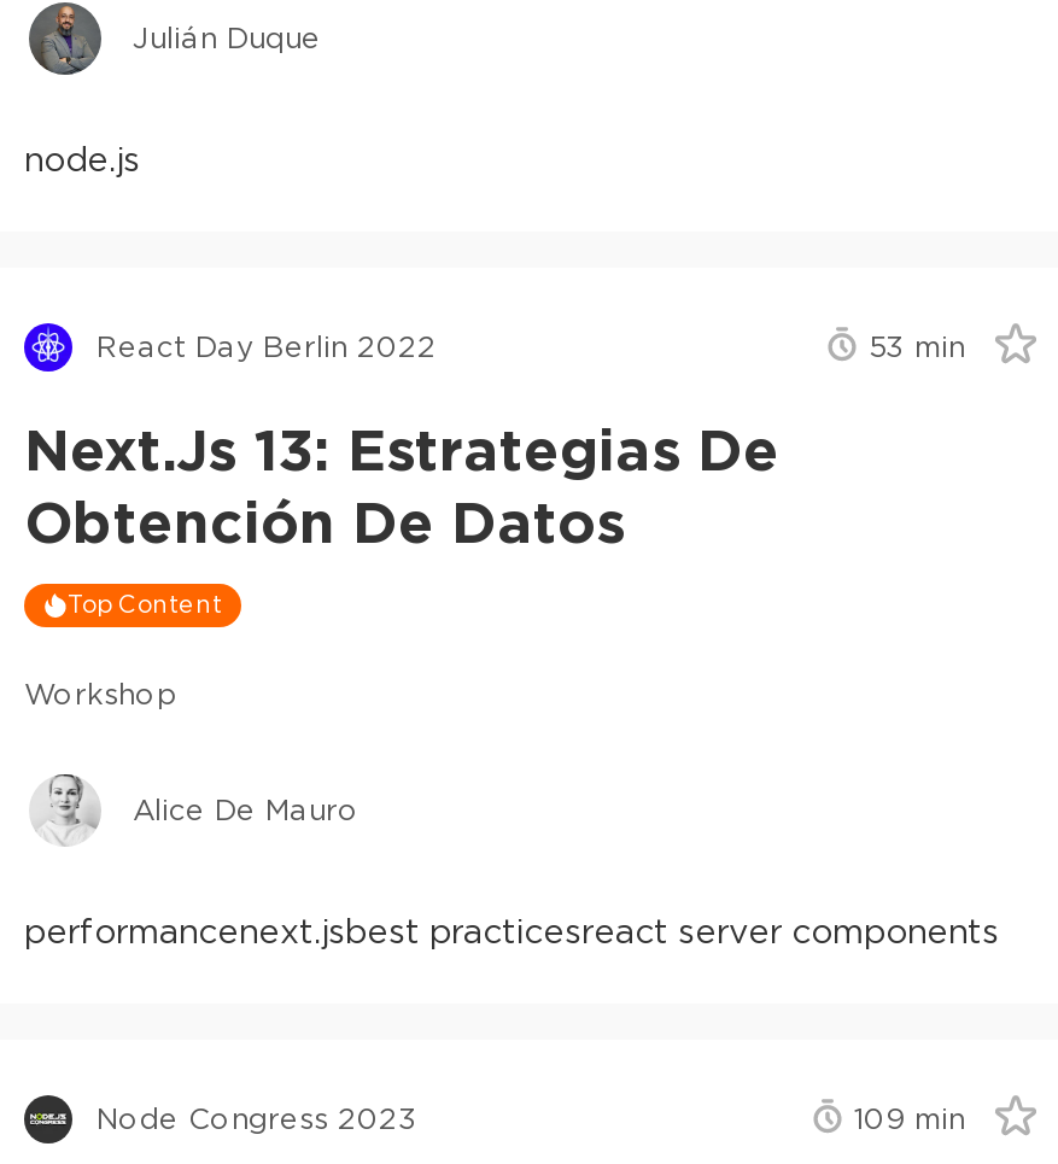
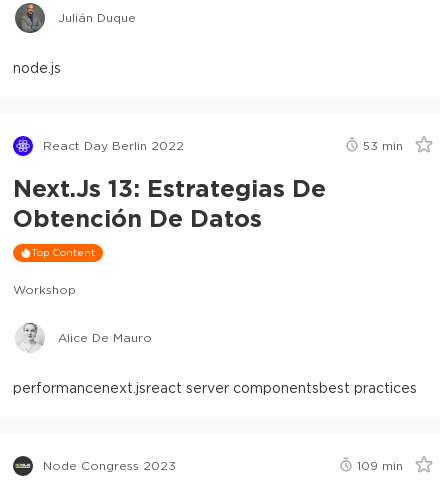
- performancenext.jsbest practicesreact server components
+ performancenext.jsreact server componentsbest practices
